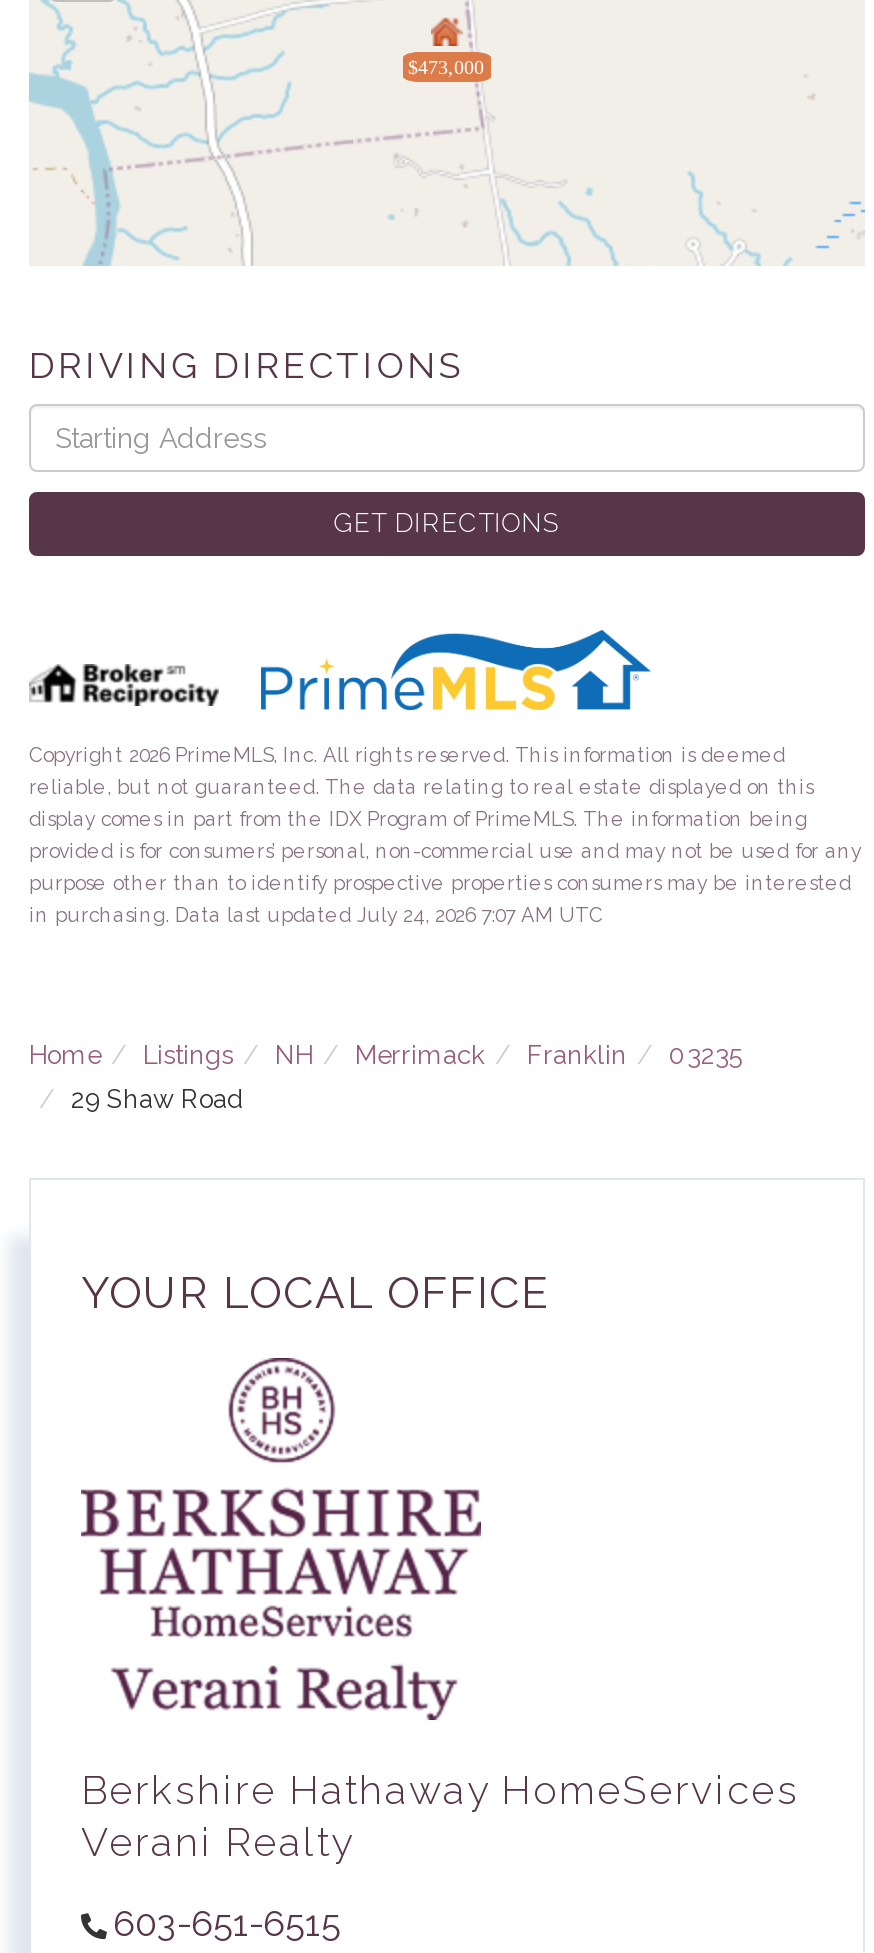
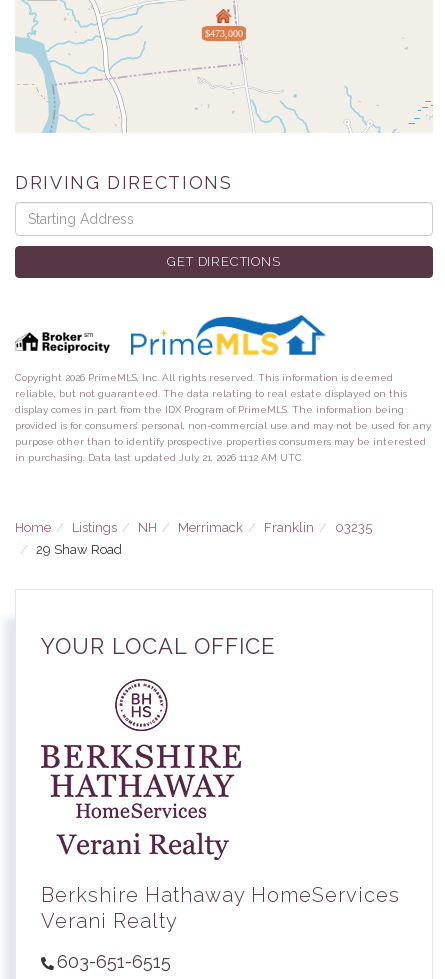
- in purchasing. Data last updated July 24, 2026 7:07 AM UTC
+ in purchasing. Data last updated July 21, 2026 11:12 AM UTC
